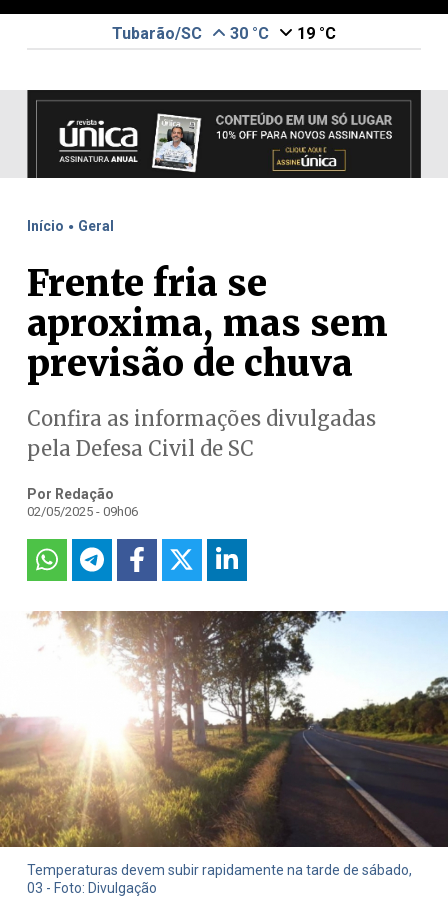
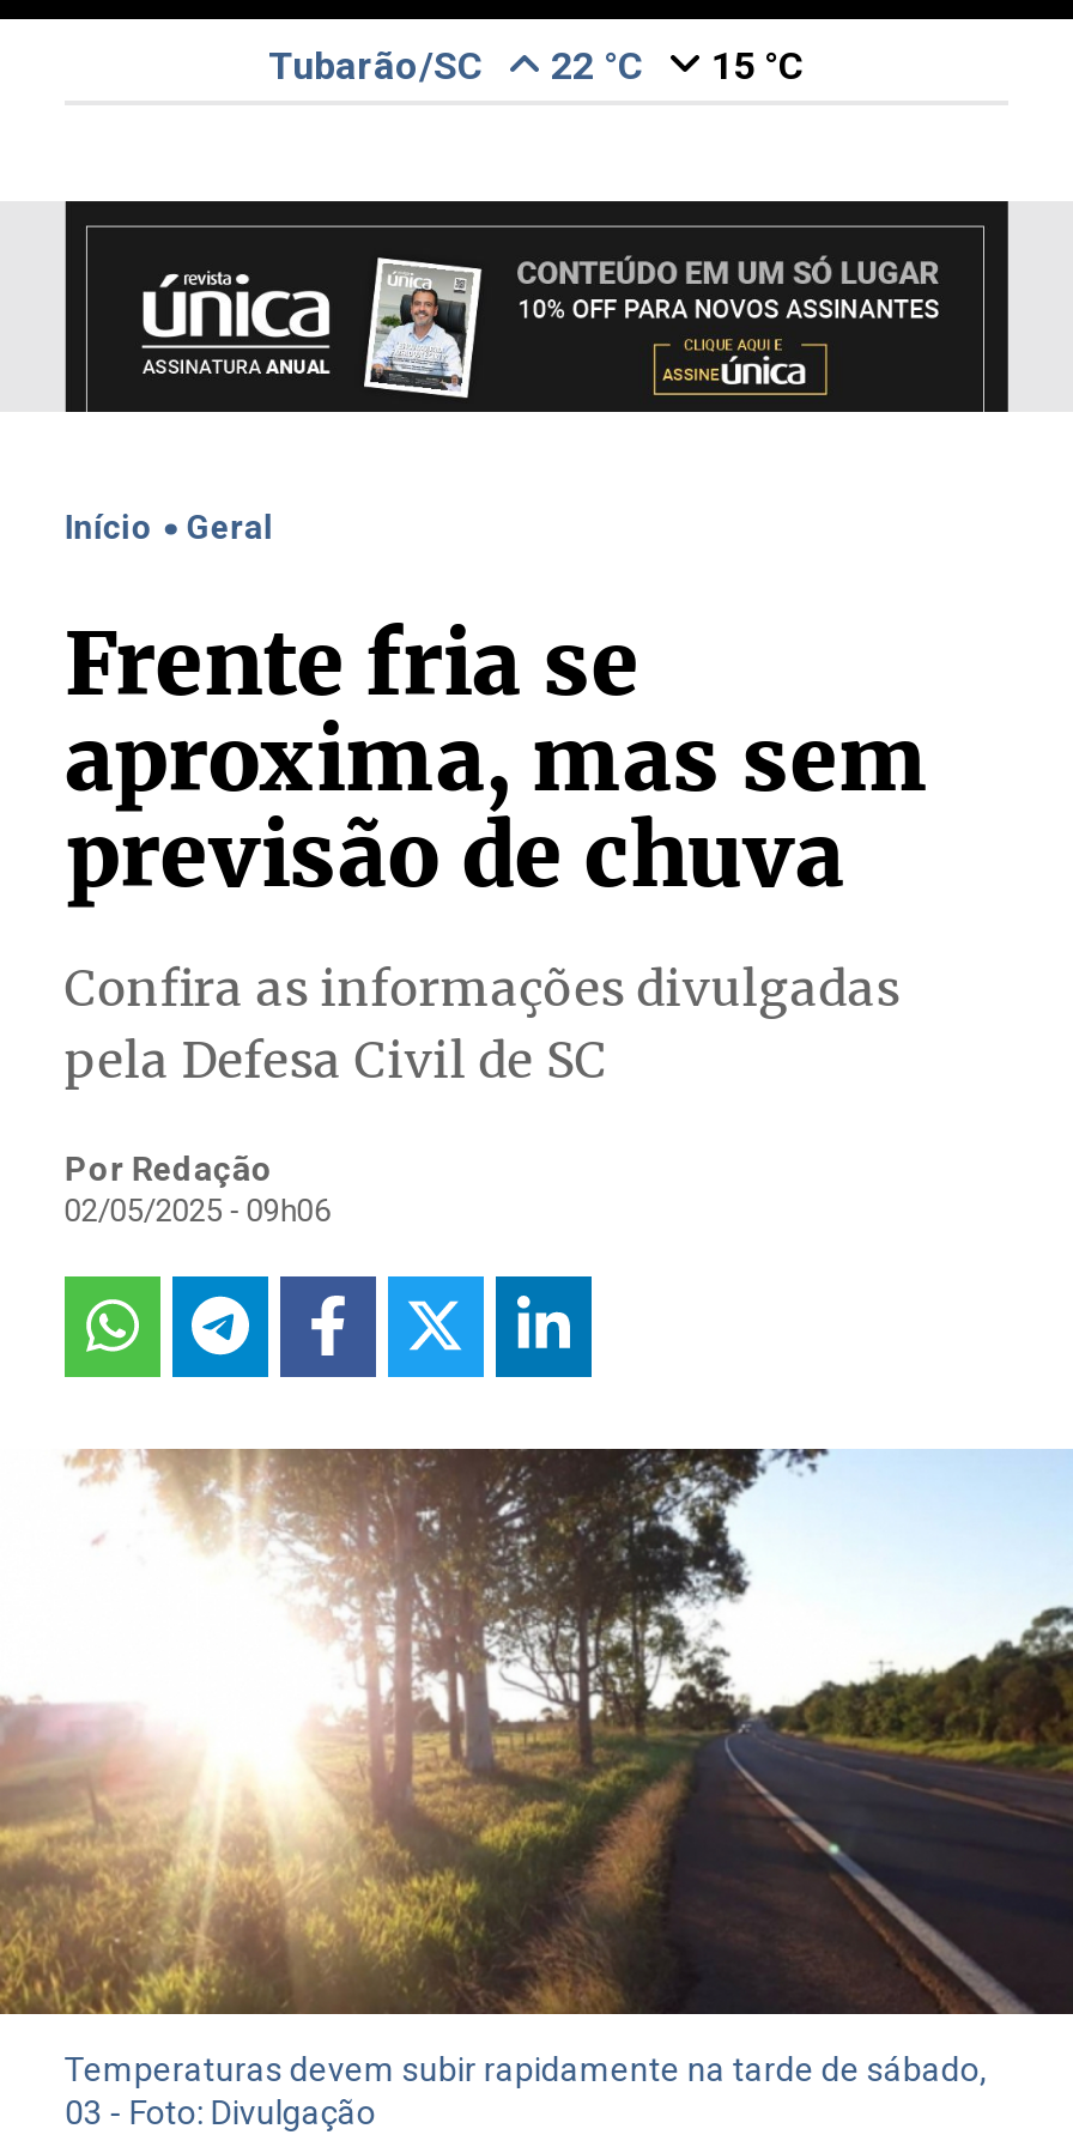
- 30 °C
+ 22 °C

- 19 °C
+ 15 °C
